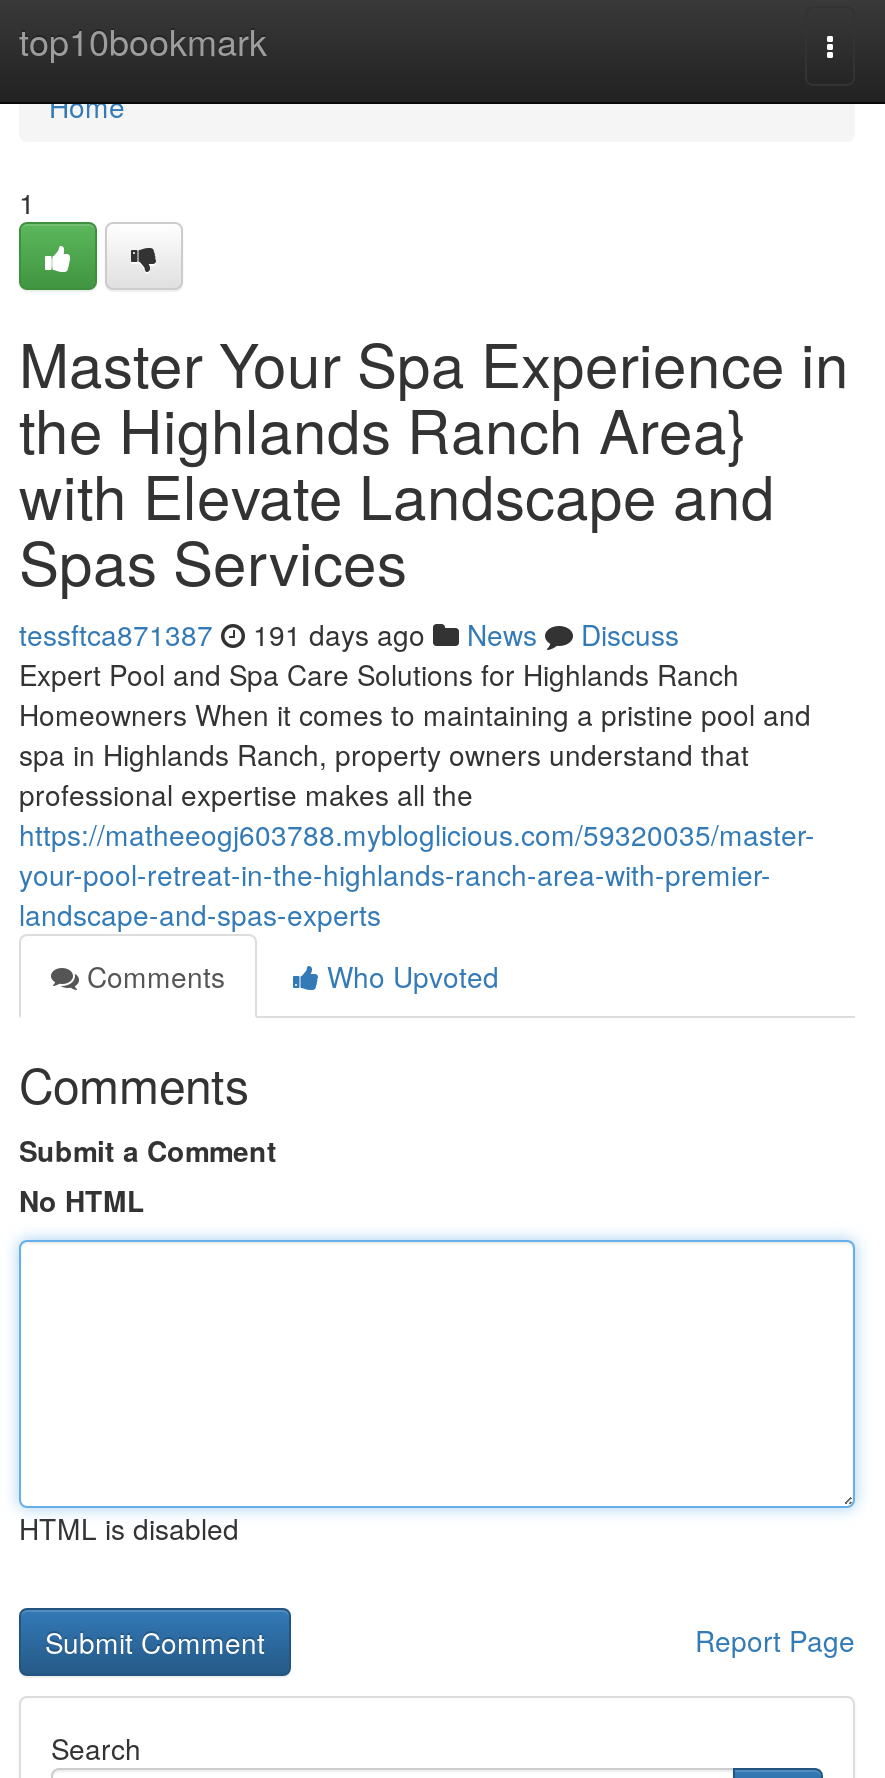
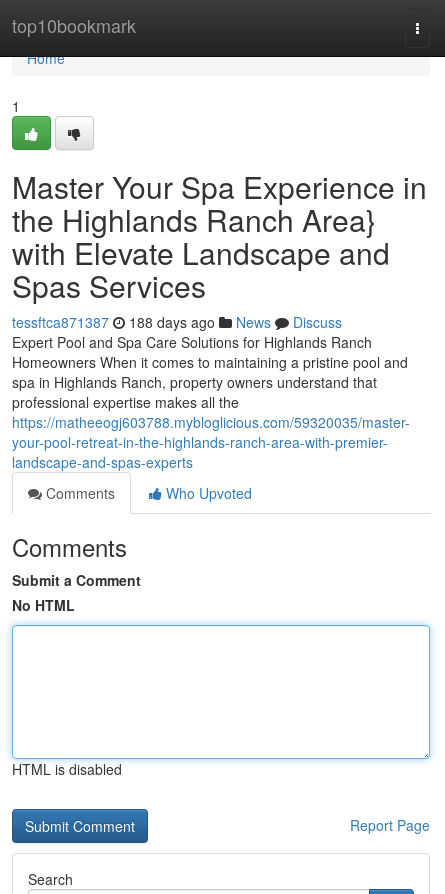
- tessftca871387 191 days ago News Discuss
+ tessftca871387 188 days ago News Discuss
